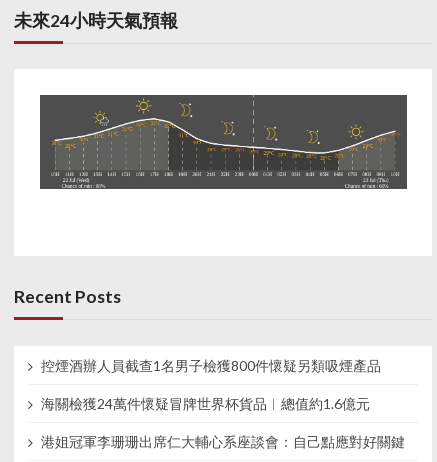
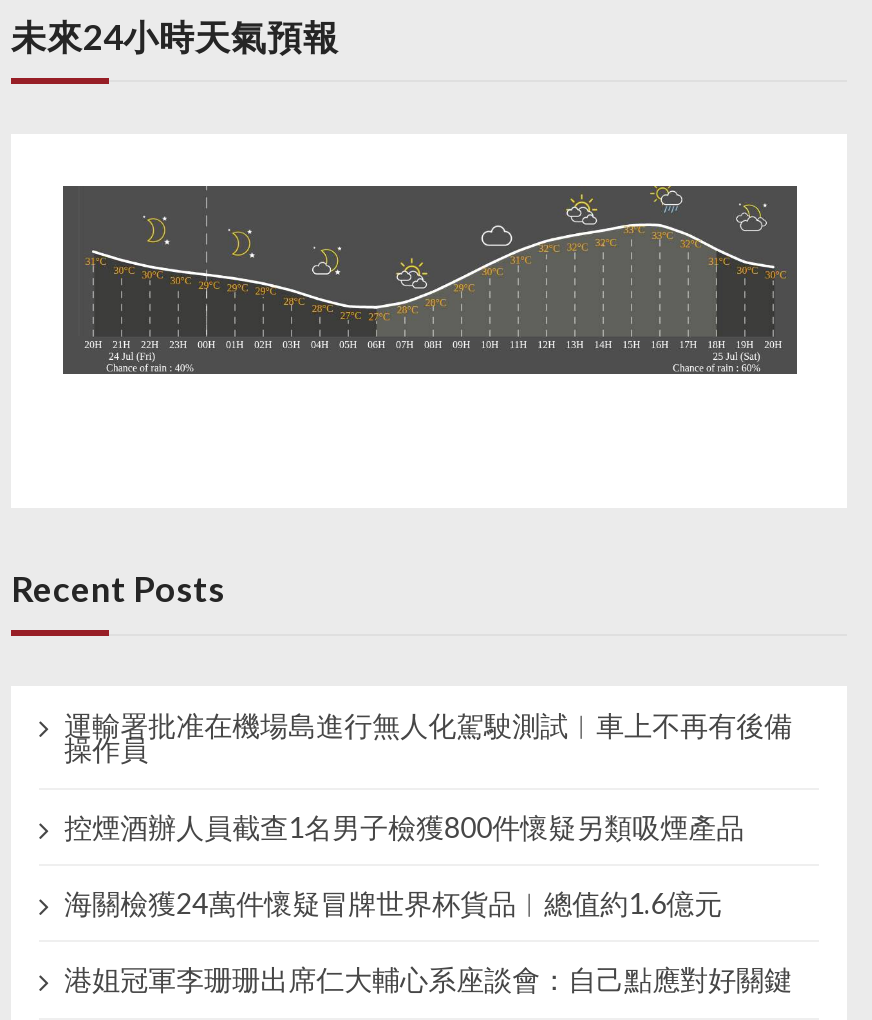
- [image]
+ [image]

+ 運輸署批准在機場島進行無人化駕駛測試︱車上不再有後備
+ 操作員
